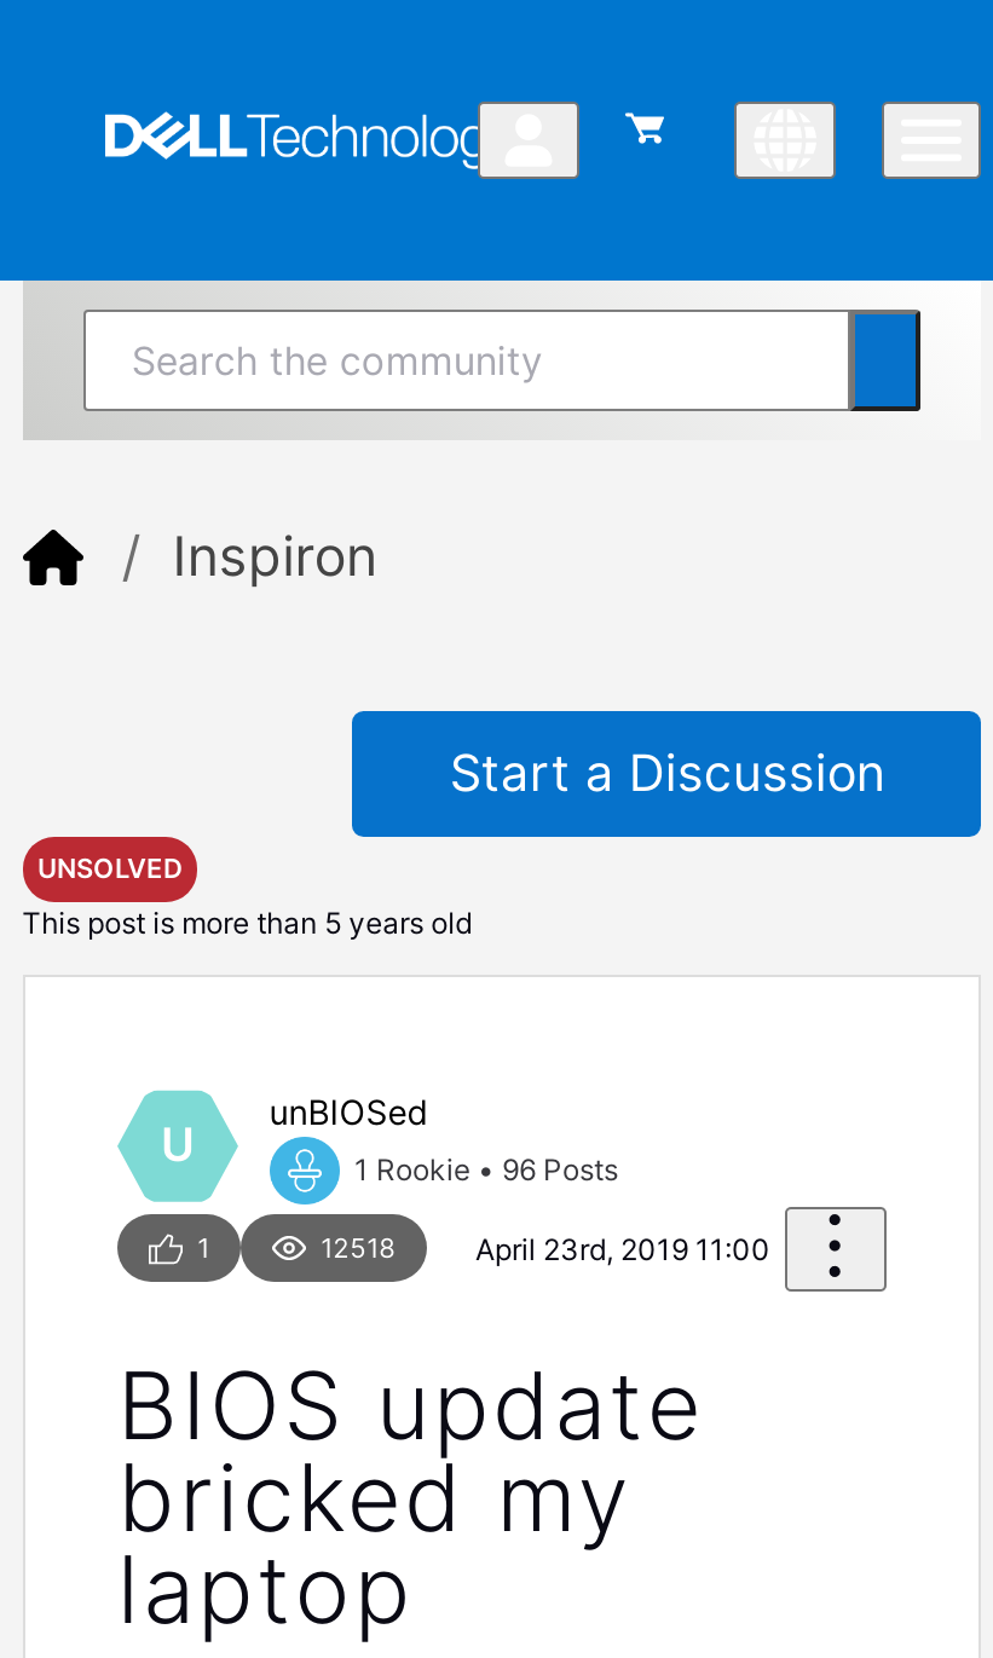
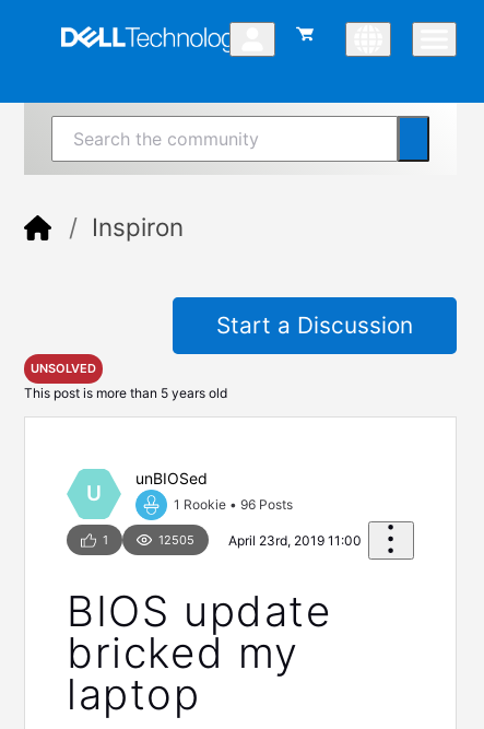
- 12518
+ 12505
